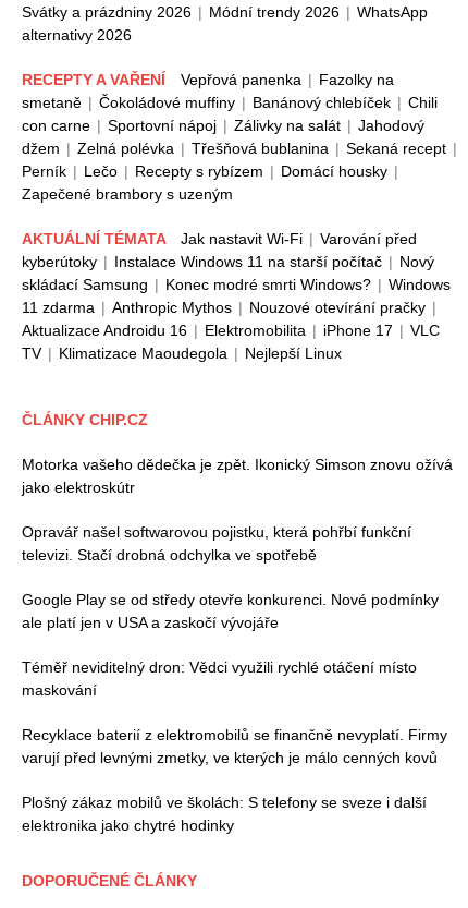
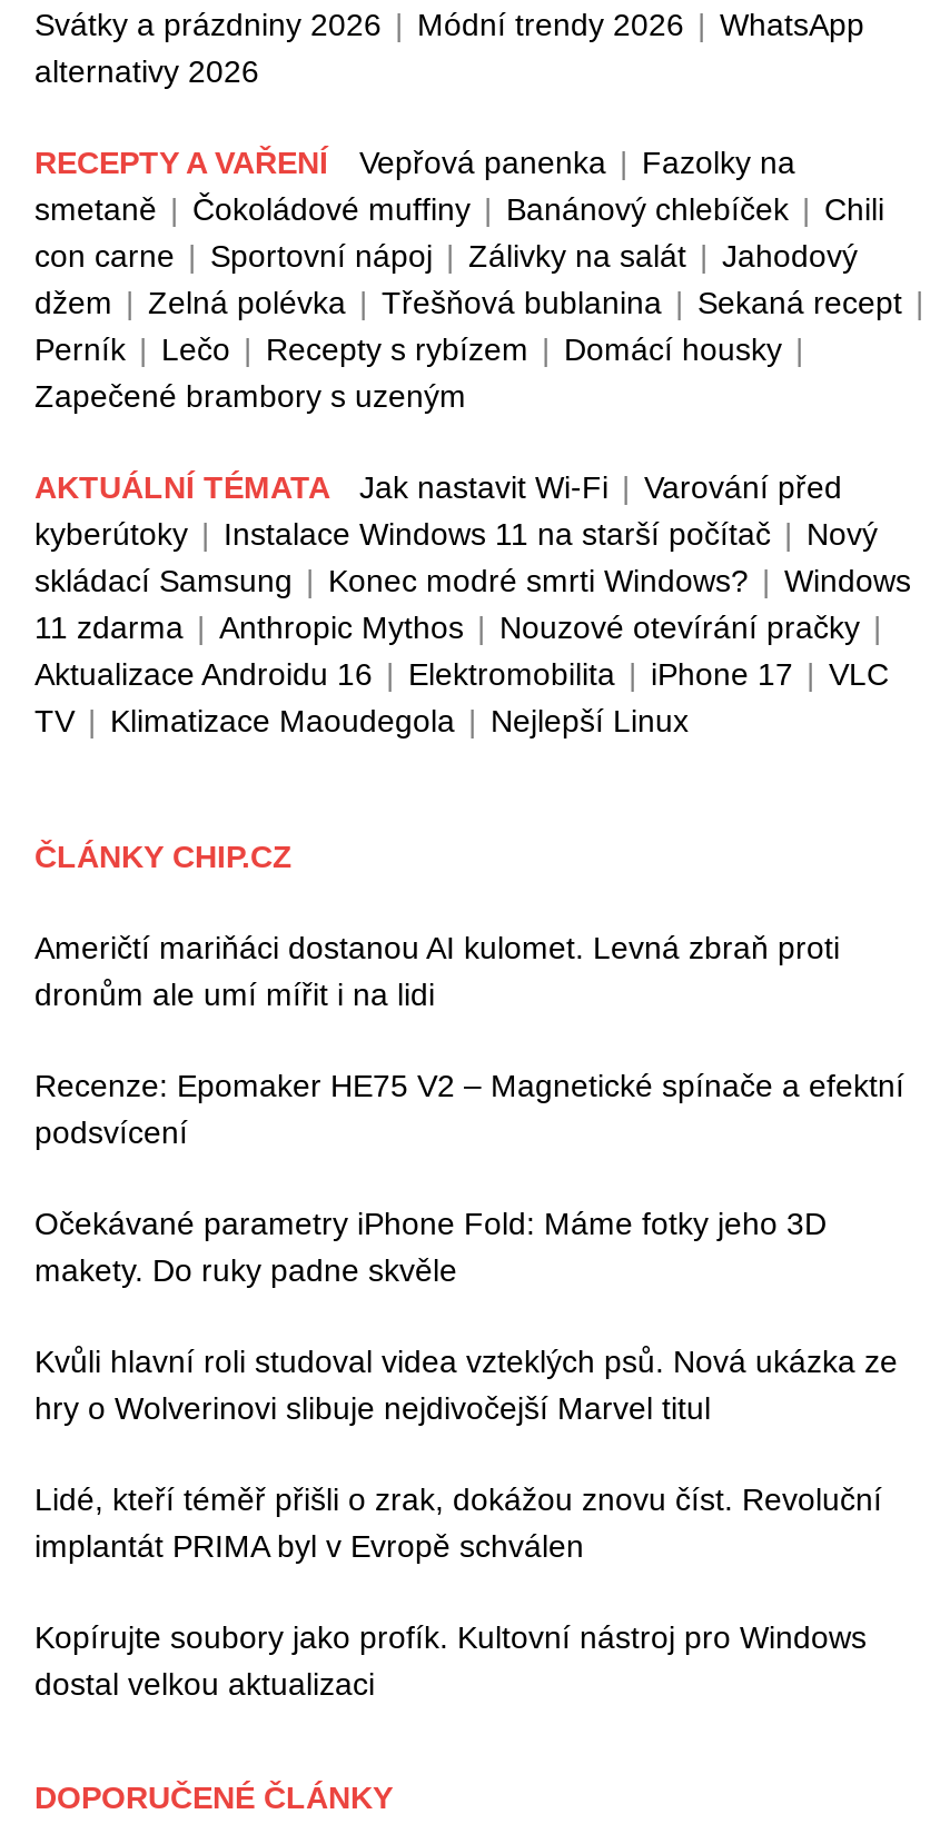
- Motorka vašeho dědečka je zpět. Ikonický Simson znovu ožívá
- jako elektroskútr
+ Američtí mariňáci dostanou AI kulomet. Levná zbraň proti
+ dronům ale umí mířit i na lidi

- Opravář našel softwarovou pojistku, která pohřbí funkční
- televizi. Stačí drobná odchylka ve spotřebě
+ Recenze: Epomaker HE75 V2 – Magnetické spínače a efektní
+ podsvícení

- Google Play se od středy otevře konkurenci. Nové podmínky
- ale platí jen v USA a zaskočí vývojáře
+ Očekávané parametry iPhone Fold: Máme fotky jeho 3D
+ makety. Do ruky padne skvěle

- Téměř neviditelný dron: Vědci využili rychlé otáčení místo
- maskování
+ Kvůli hlavní roli studoval videa vzteklých psů. Nová ukázka ze
+ hry o Wolverinovi slibuje nejdivočejší Marvel titul

- Recyklace baterií z elektromobilů se finančně nevyplatí. Firmy
- varují před levnými zmetky, ve kterých je málo cenných kovů
+ Lidé, kteří téměř přišli o zrak, dokážou znovu číst. Revoluční
+ implantát PRIMA byl v Evropě schválen

- Plošný zákaz mobilů ve školách: S telefony se sveze i další
- elektronika jako chytré hodinky
+ Kopírujte soubory jako profík. Kultovní nástroj pro Windows
+ dostal velkou aktualizaci
